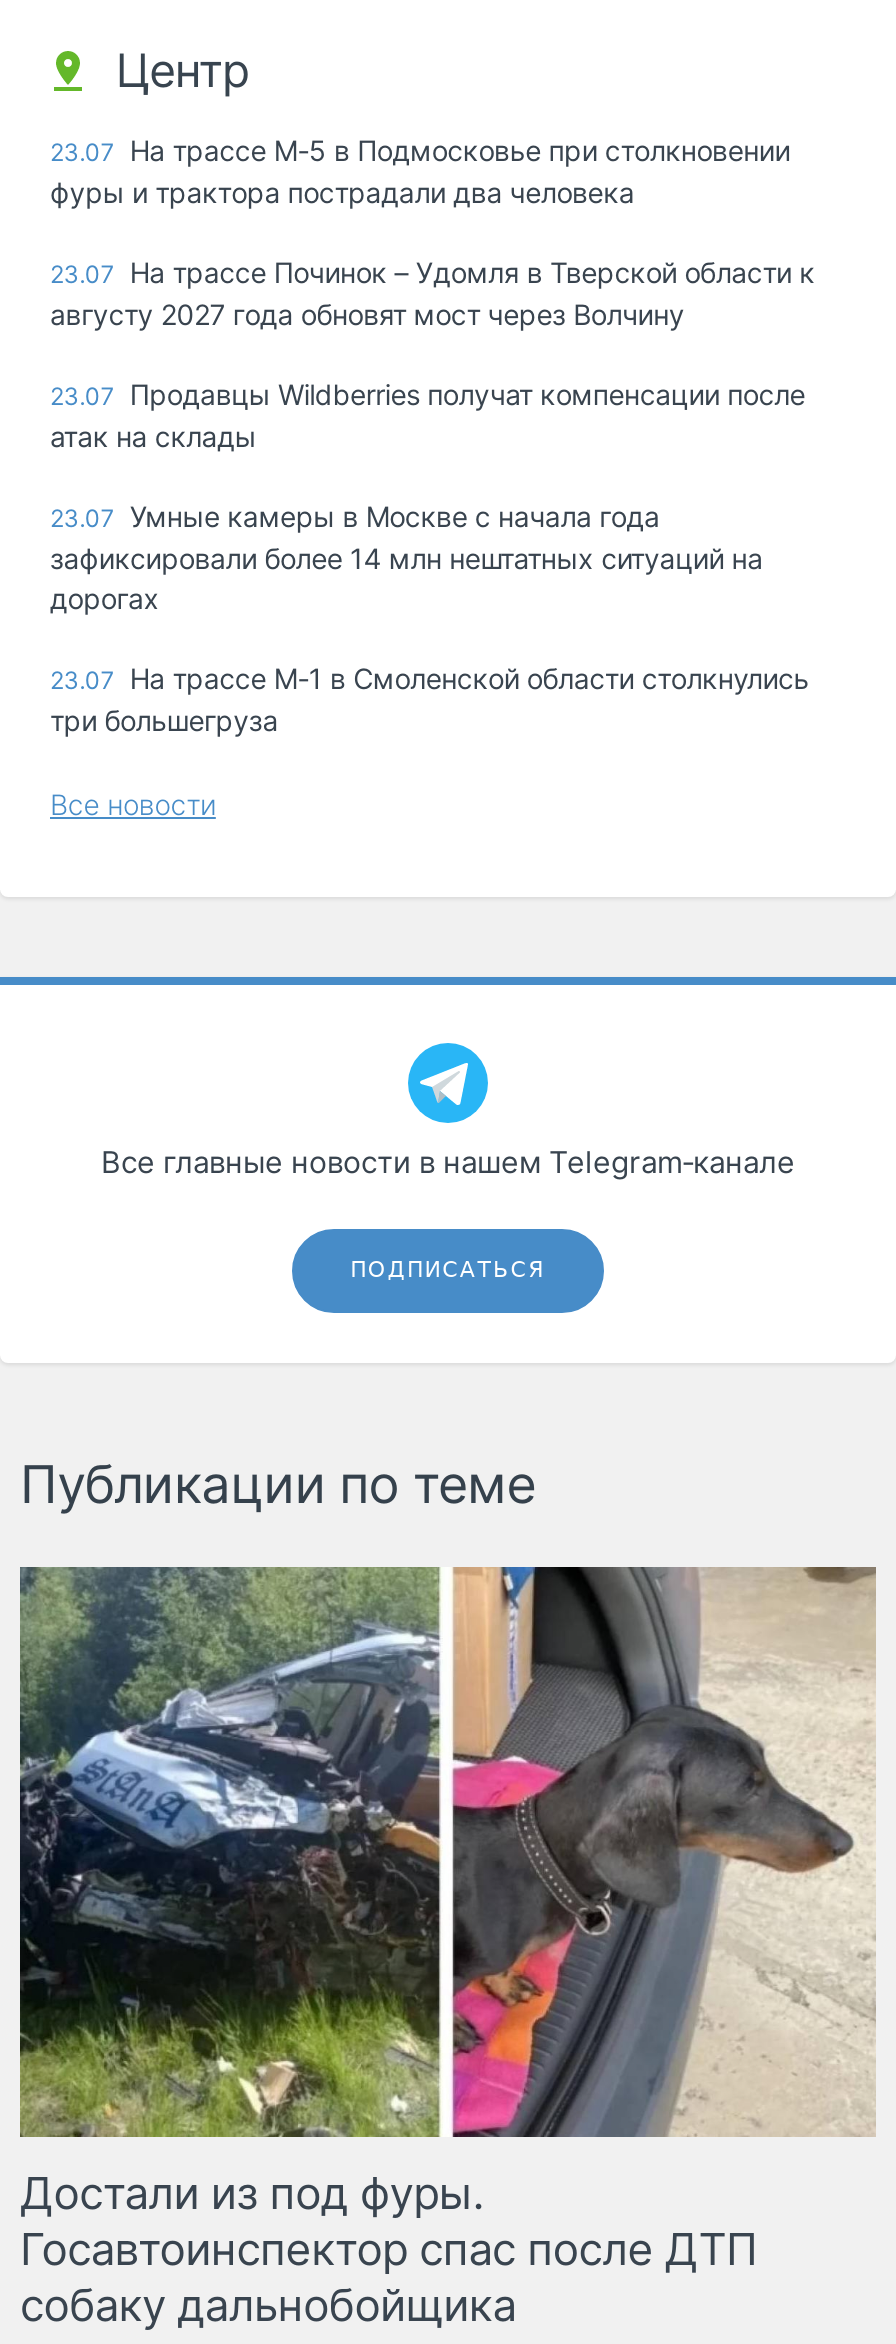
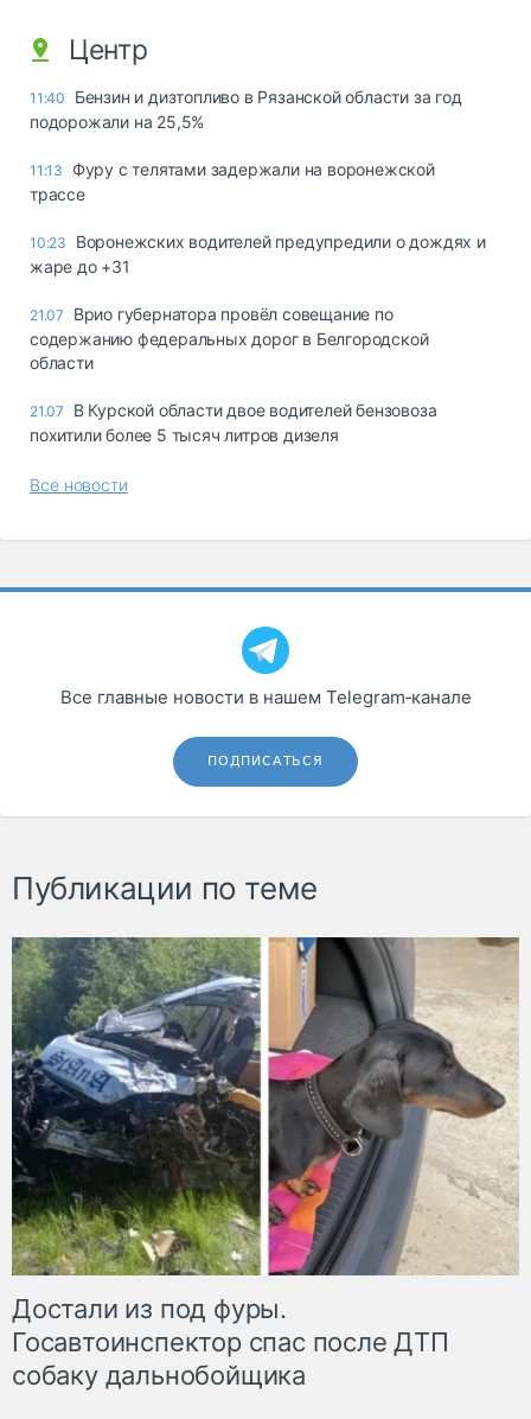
- 23.07 На трассе М-5 в Подмосковье при столкновении
- фуры и трактора пострадали два человека
+ 11:40 Бензин и дизтопливо в Рязанской области за год
+ подорожали на 25,5%

- 23.07 На трассе Починок – Удомля в Тверской области к
- августу 2027 года обновят мост через Волчину
+ 11:13 Фуру с телятами задержали на воронежской
+ трассе

- 23.07 Продавцы Wildberries получат компенсации после
- атак на склады
+ 10:23 Воронежских водителей предупредили о дождях и
+ жаре до +31

- 23.07 Умные камеры в Москве с начала года
- зафиксировали более 14 млн нештатных ситуаций на
- дорогах
+ 21.07 Врио губернатора провёл совещание по
+ содержанию федеральных дорог в Белгородской
+ области

- 23.07 На трассе М-1 в Смоленской области столкнулись
- три большегруза
+ 21.07 В Курской области двое водителей бензовоза
+ похитили более 5 тысяч литров дизеля
